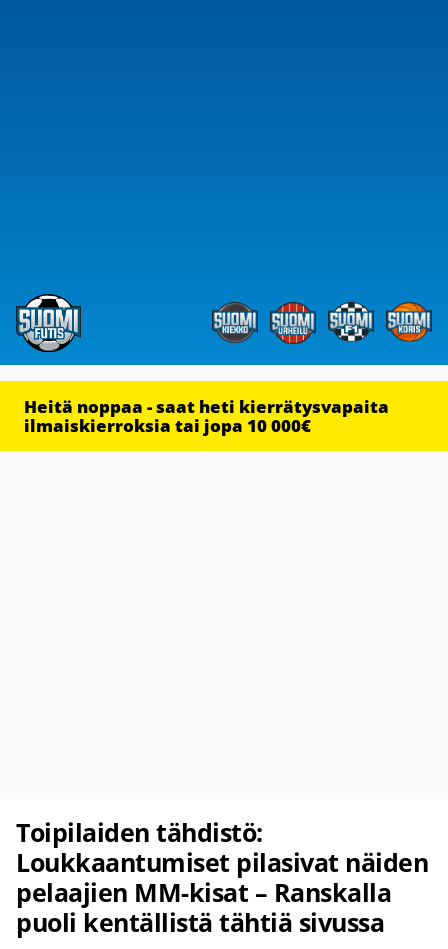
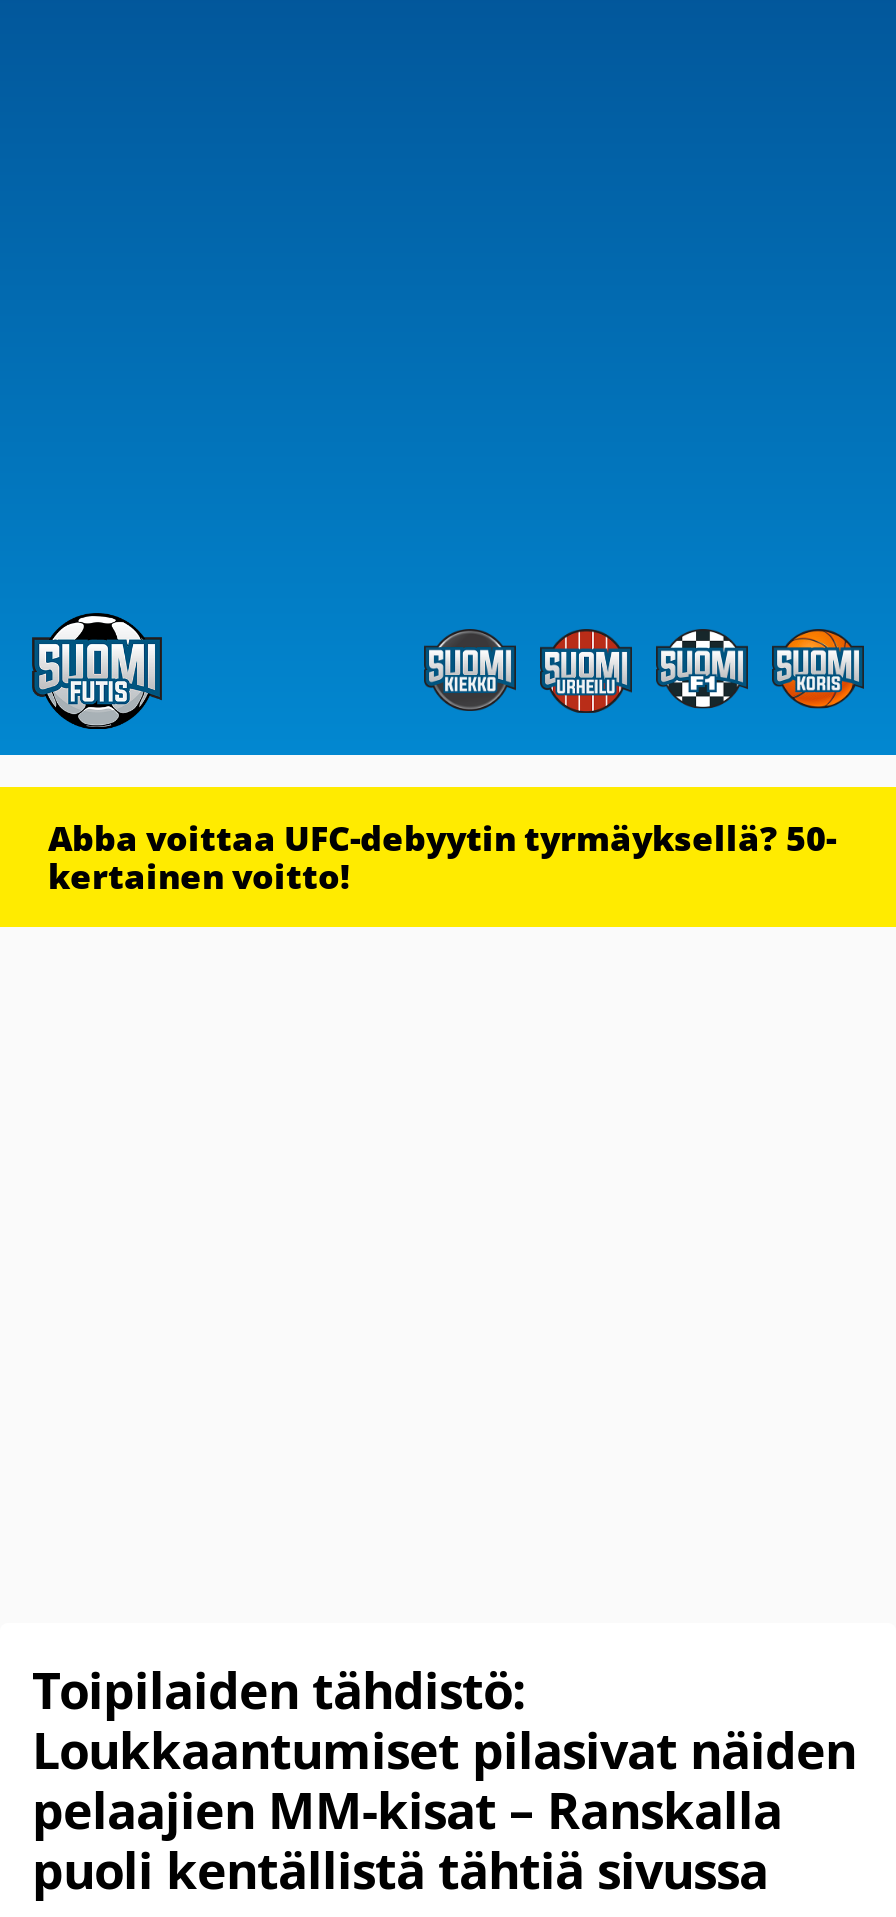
- Heitä noppaa - saat heti kierrätysvapaita
- ilmaiskierroksia tai jopa 10 000€
+ Abba voittaa UFC-debyytin tyrmäyksellä? 50-
+ kertainen voitto!
